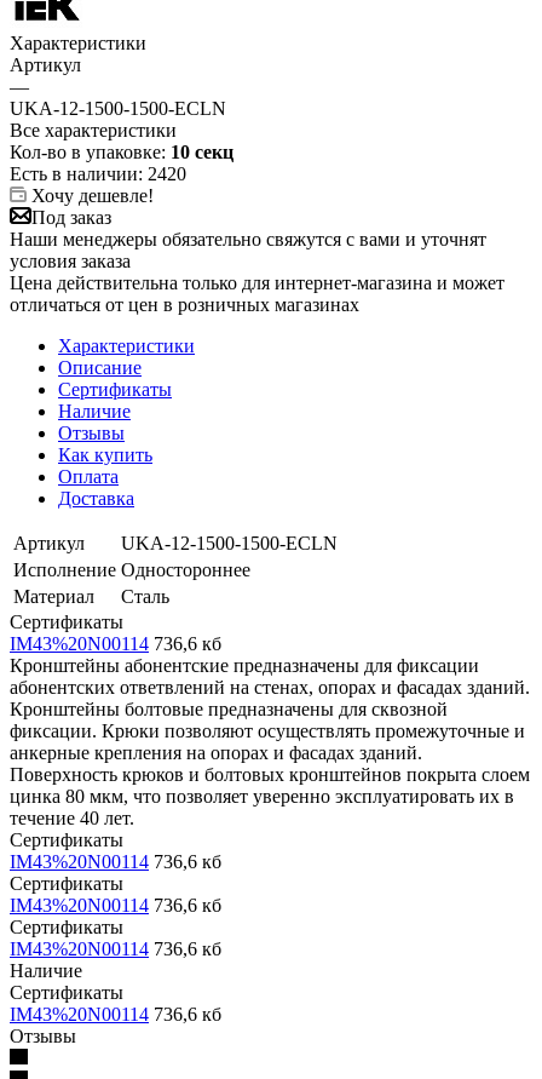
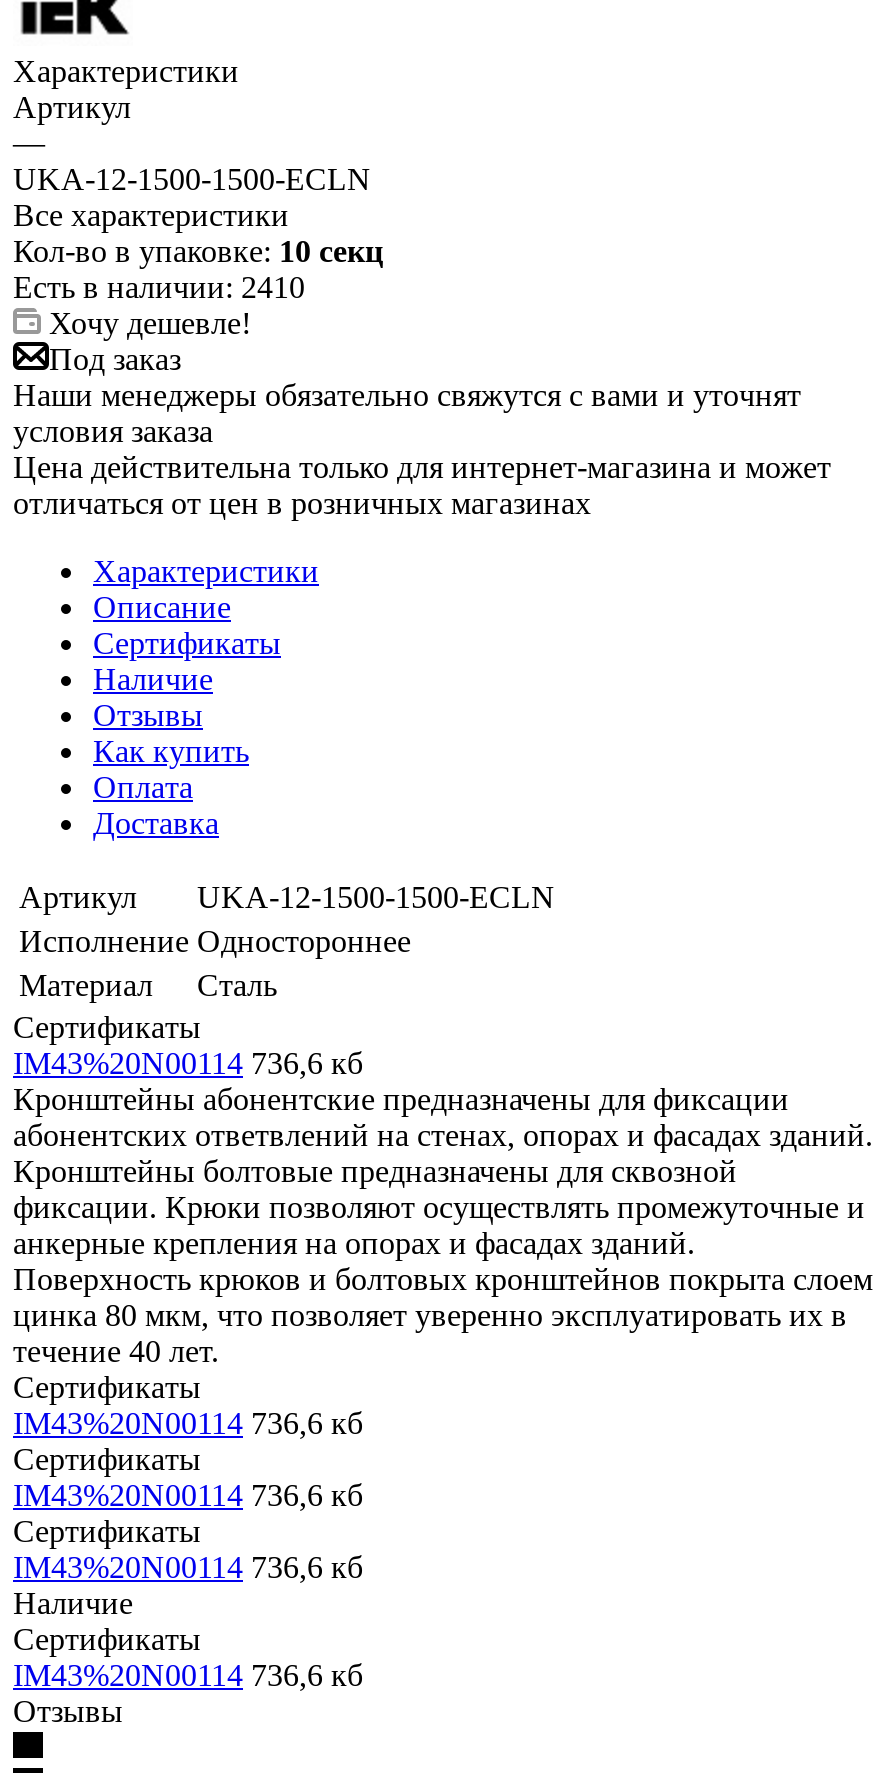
- Есть в наличии: 2420
+ Есть в наличии: 2410
